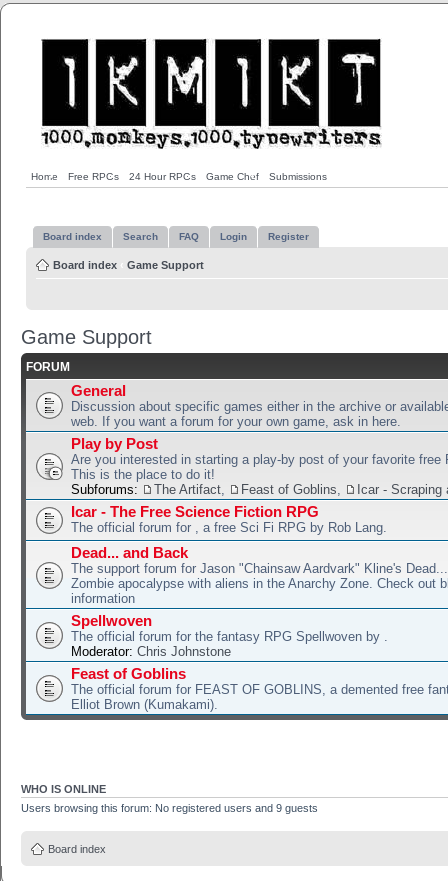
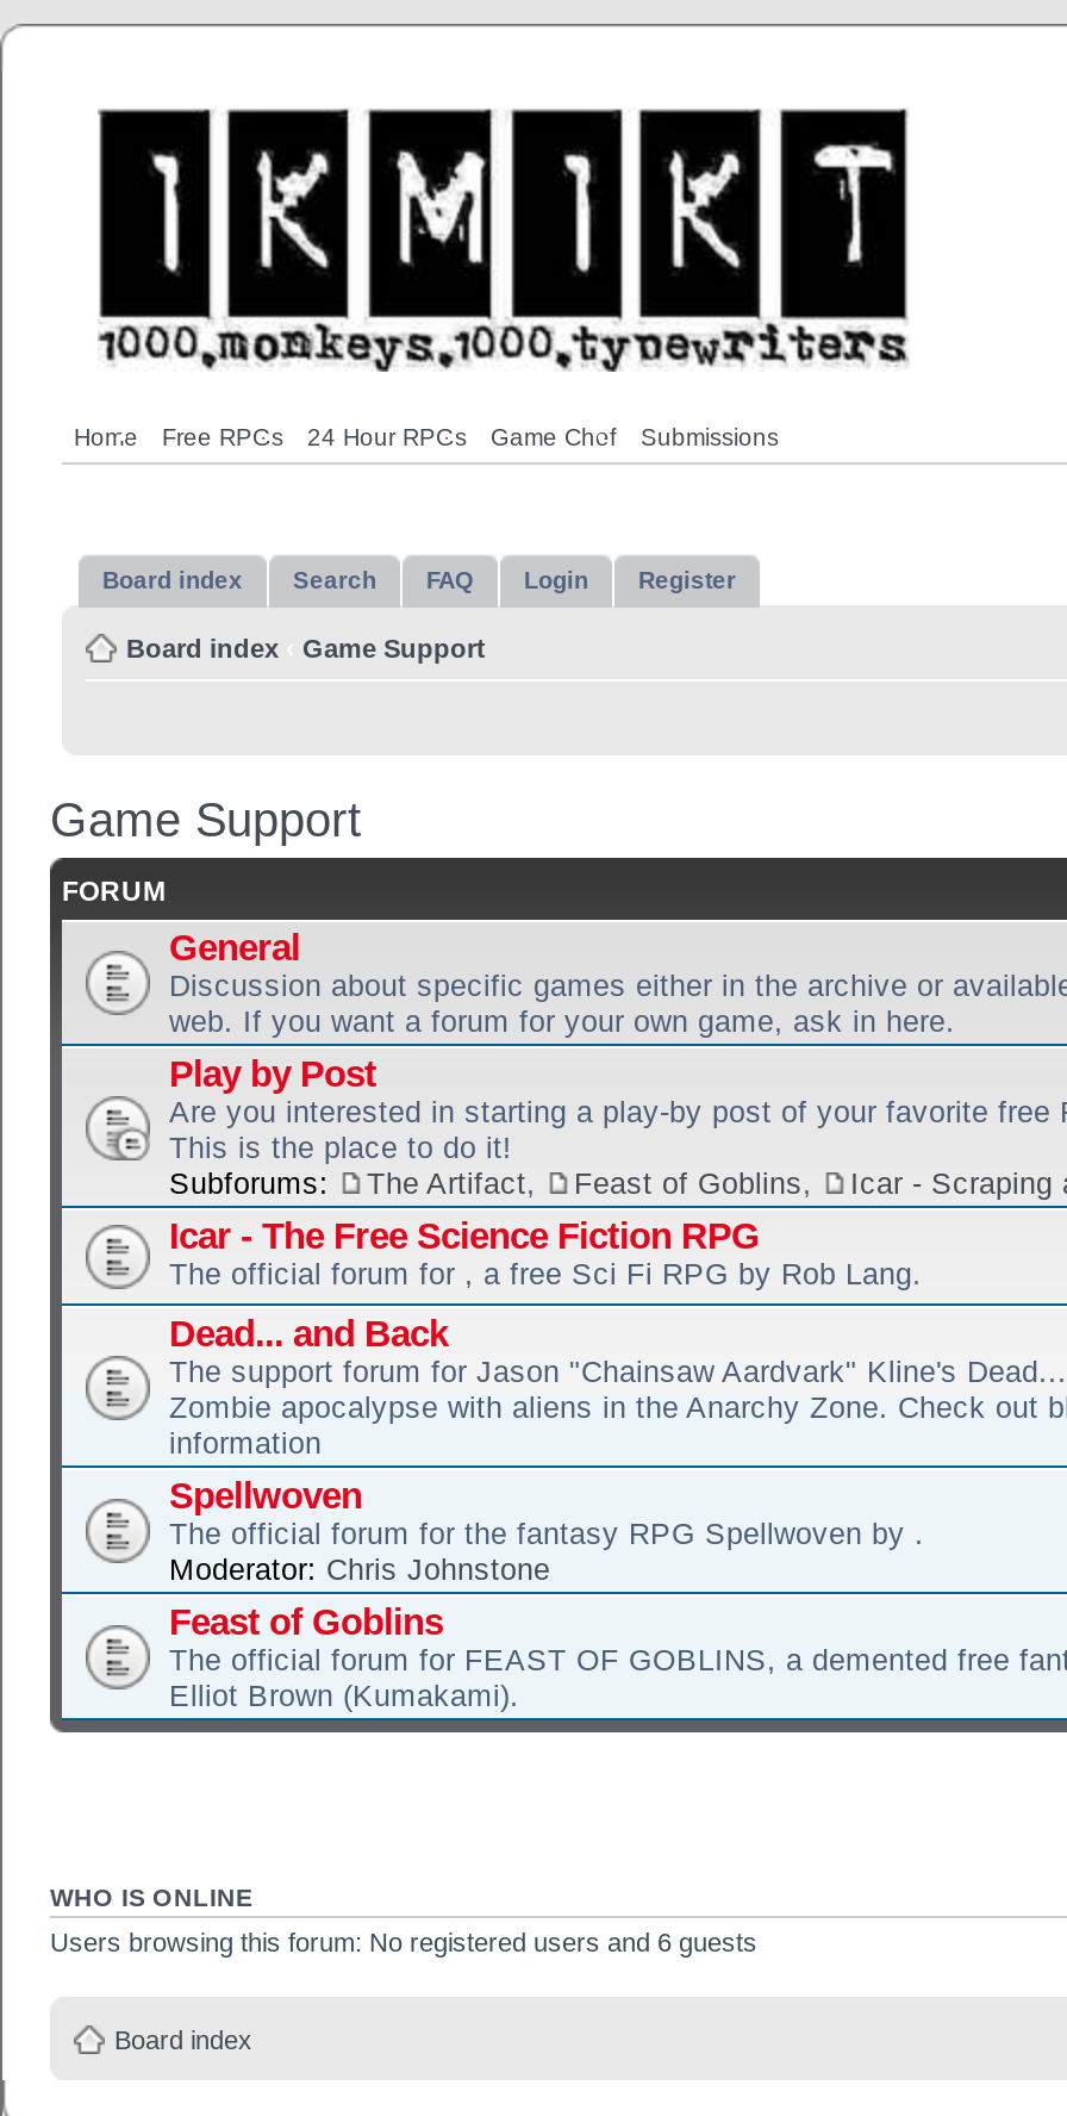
- Users browsing this forum: No registered users and 9 guests
+ Users browsing this forum: No registered users and 6 guests
